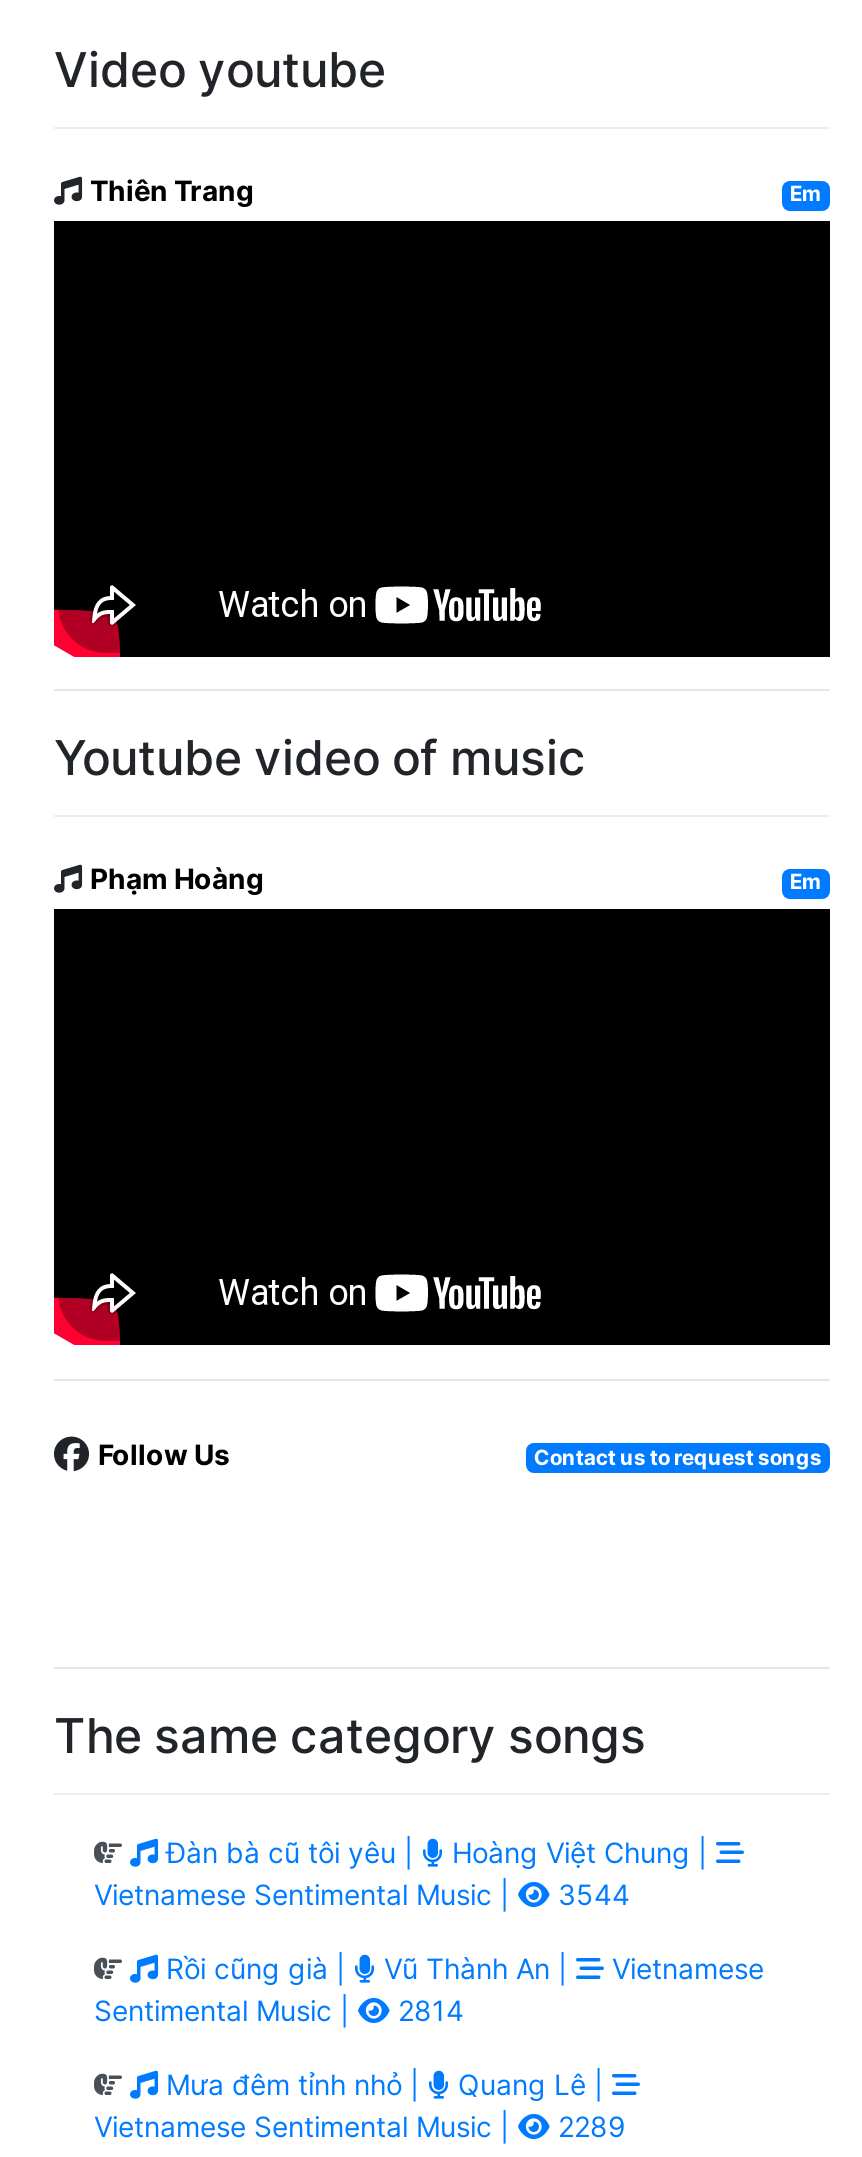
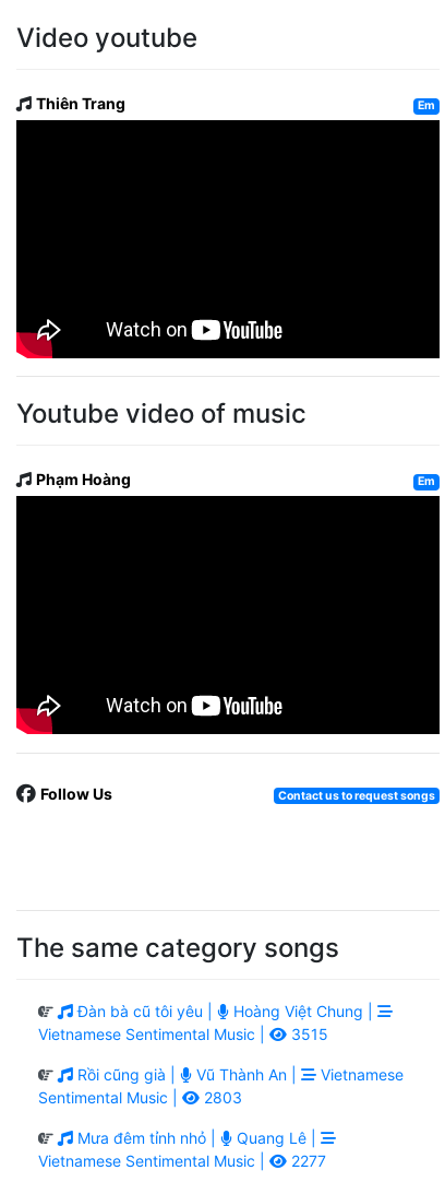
- 3544
+ 3515

- 2814
+ 2803

- 2289
+ 2277
